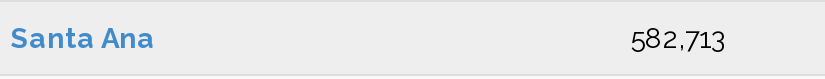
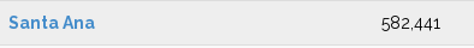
- 582,713
+ 582,441
